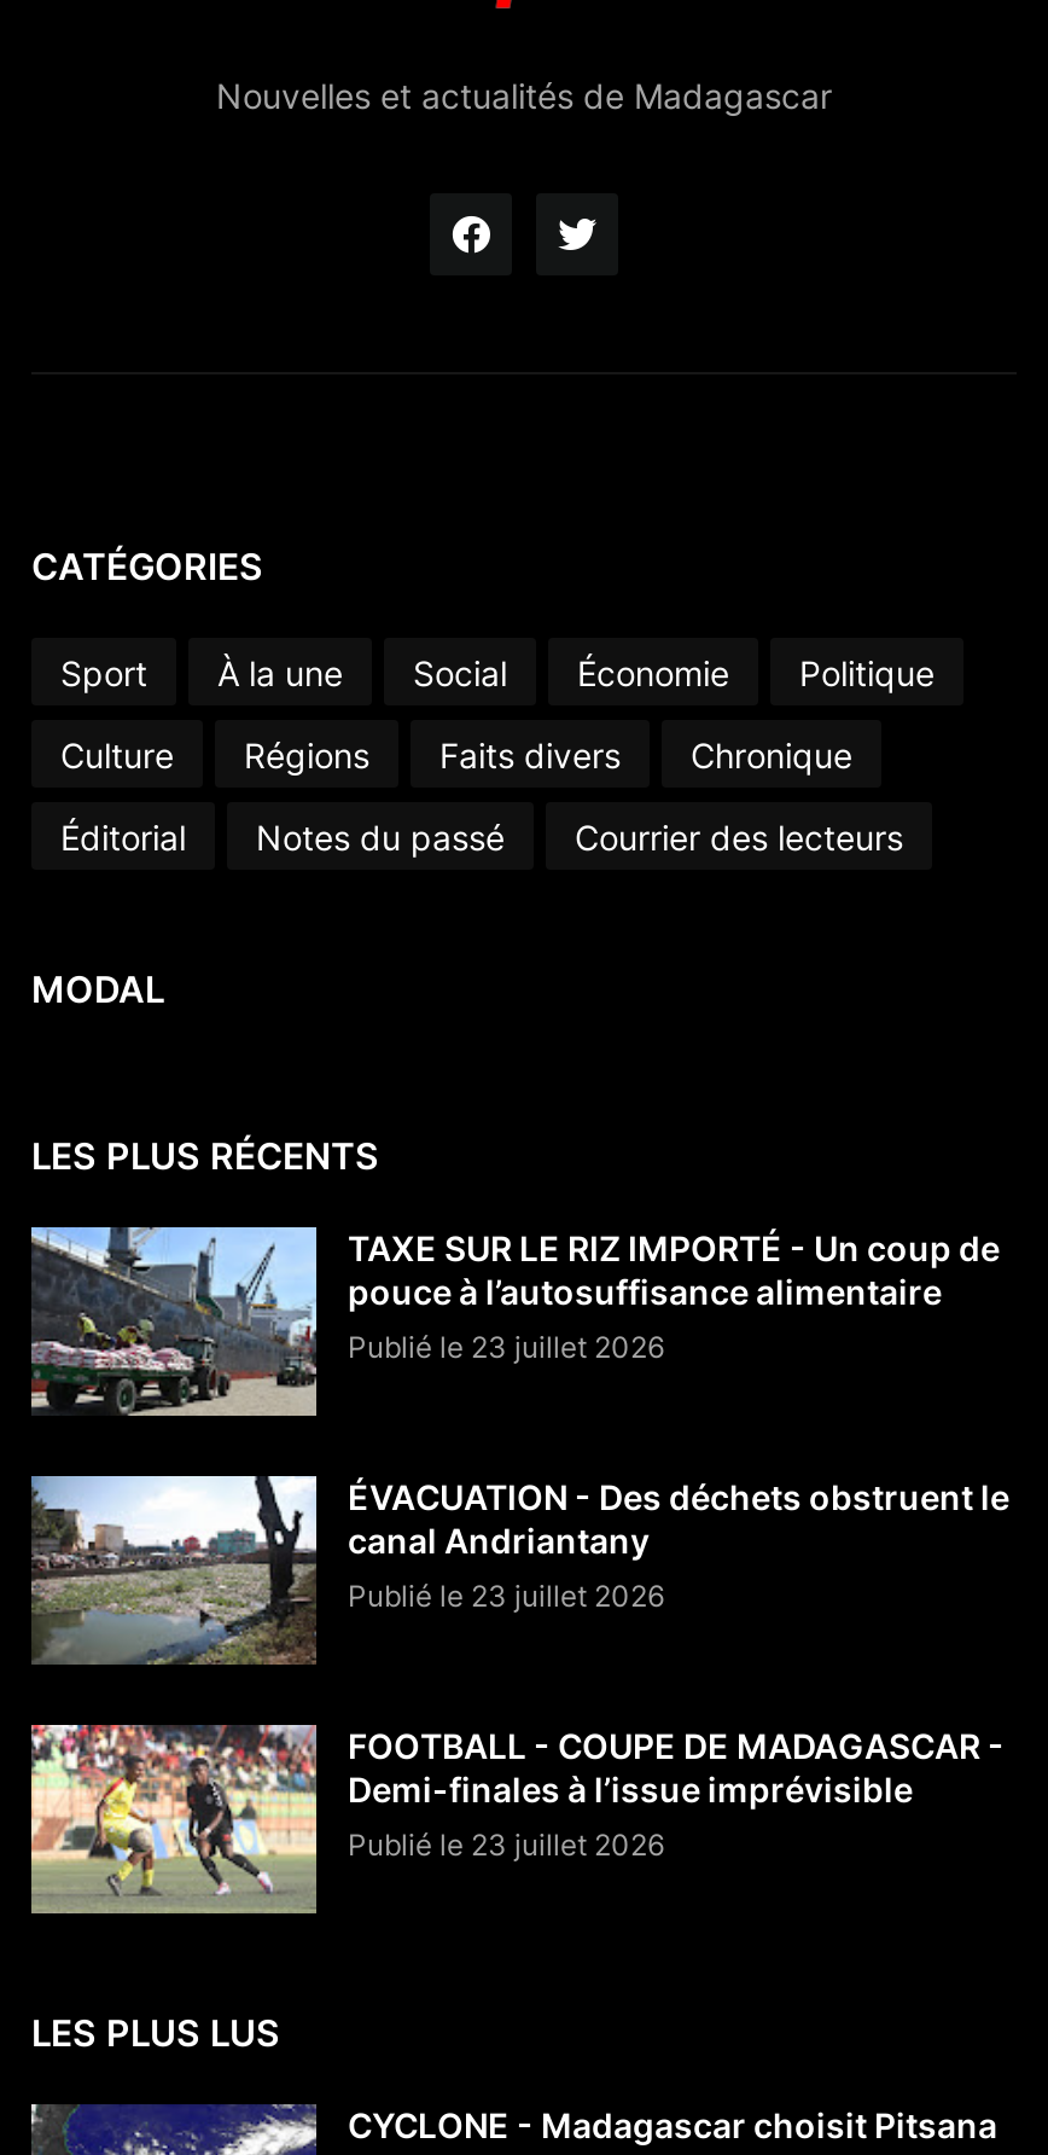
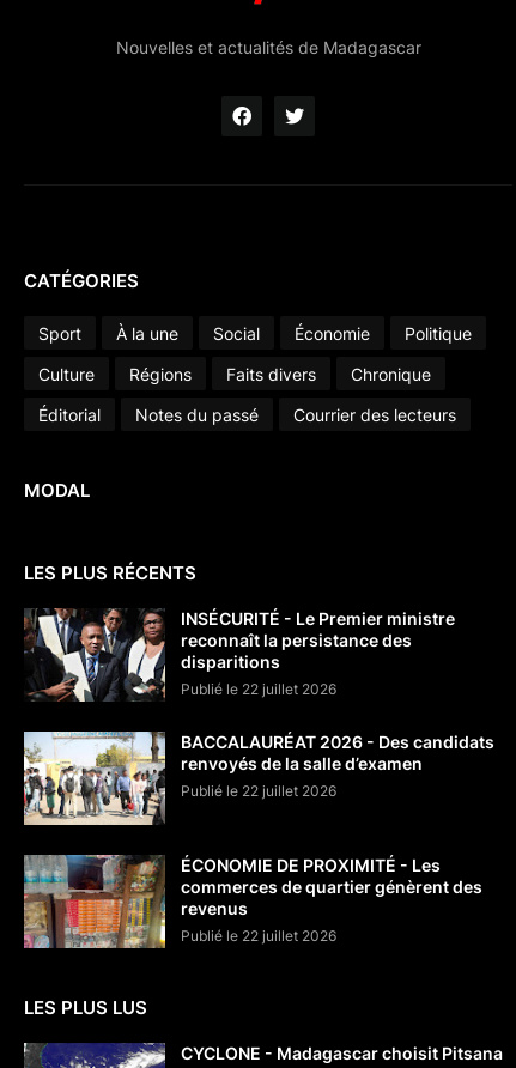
- [image]
- TAXE SUR LE RIZ IMPORTÉ - Un coup de
- pouce à l’autosuffisance alimentaire
- Publié le 23 juillet 2026
+ [image]
+ INSÉCURITÉ - Le Premier ministre
+ reconnaît la persistance des
+ disparitions
+ Publié le 22 juillet 2026

- [image]
- ÉVACUATION - Des déchets obstruent le
- canal Andriantany
- Publié le 23 juillet 2026
+ [image]
+ BACCALAURÉAT 2026 - Des candidats
+ renvoyés de la salle d’examen
+ Publié le 22 juillet 2026

- [image]
- FOOTBALL - COUPE DE MADAGASCAR -
- Demi-finales à l’issue imprévisible
- Publié le 23 juillet 2026
+ [image]
+ ÉCONOMIE DE PROXIMITÉ - Les
+ commerces de quartier génèrent des
+ revenus
+ Publié le 22 juillet 2026
